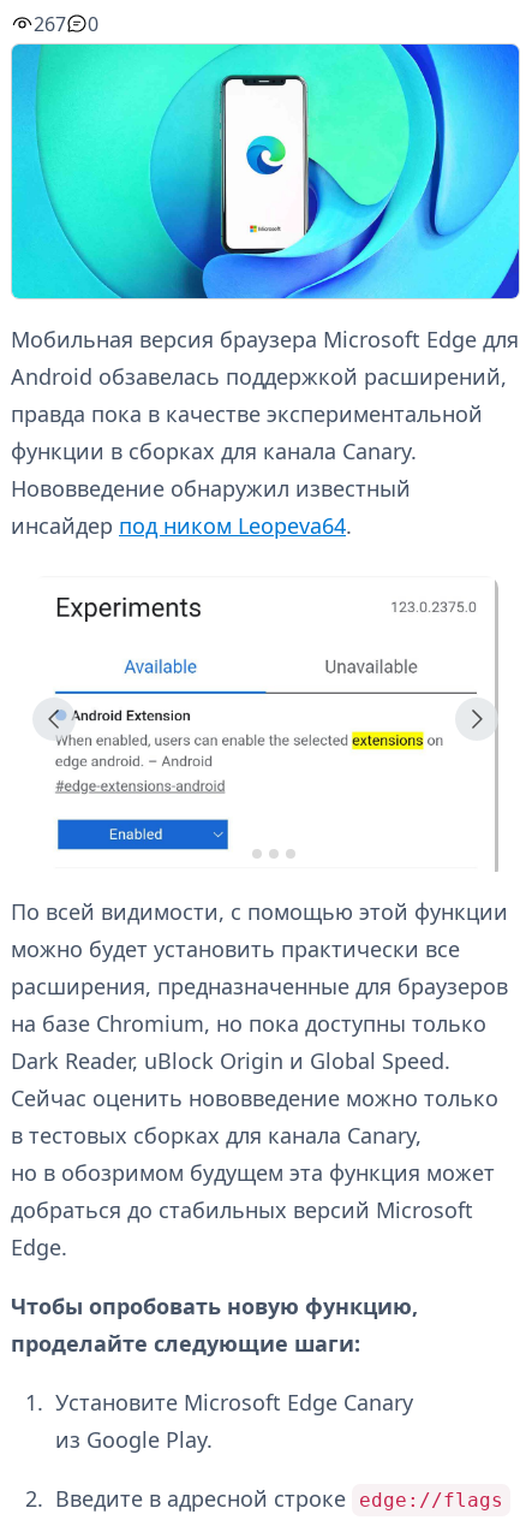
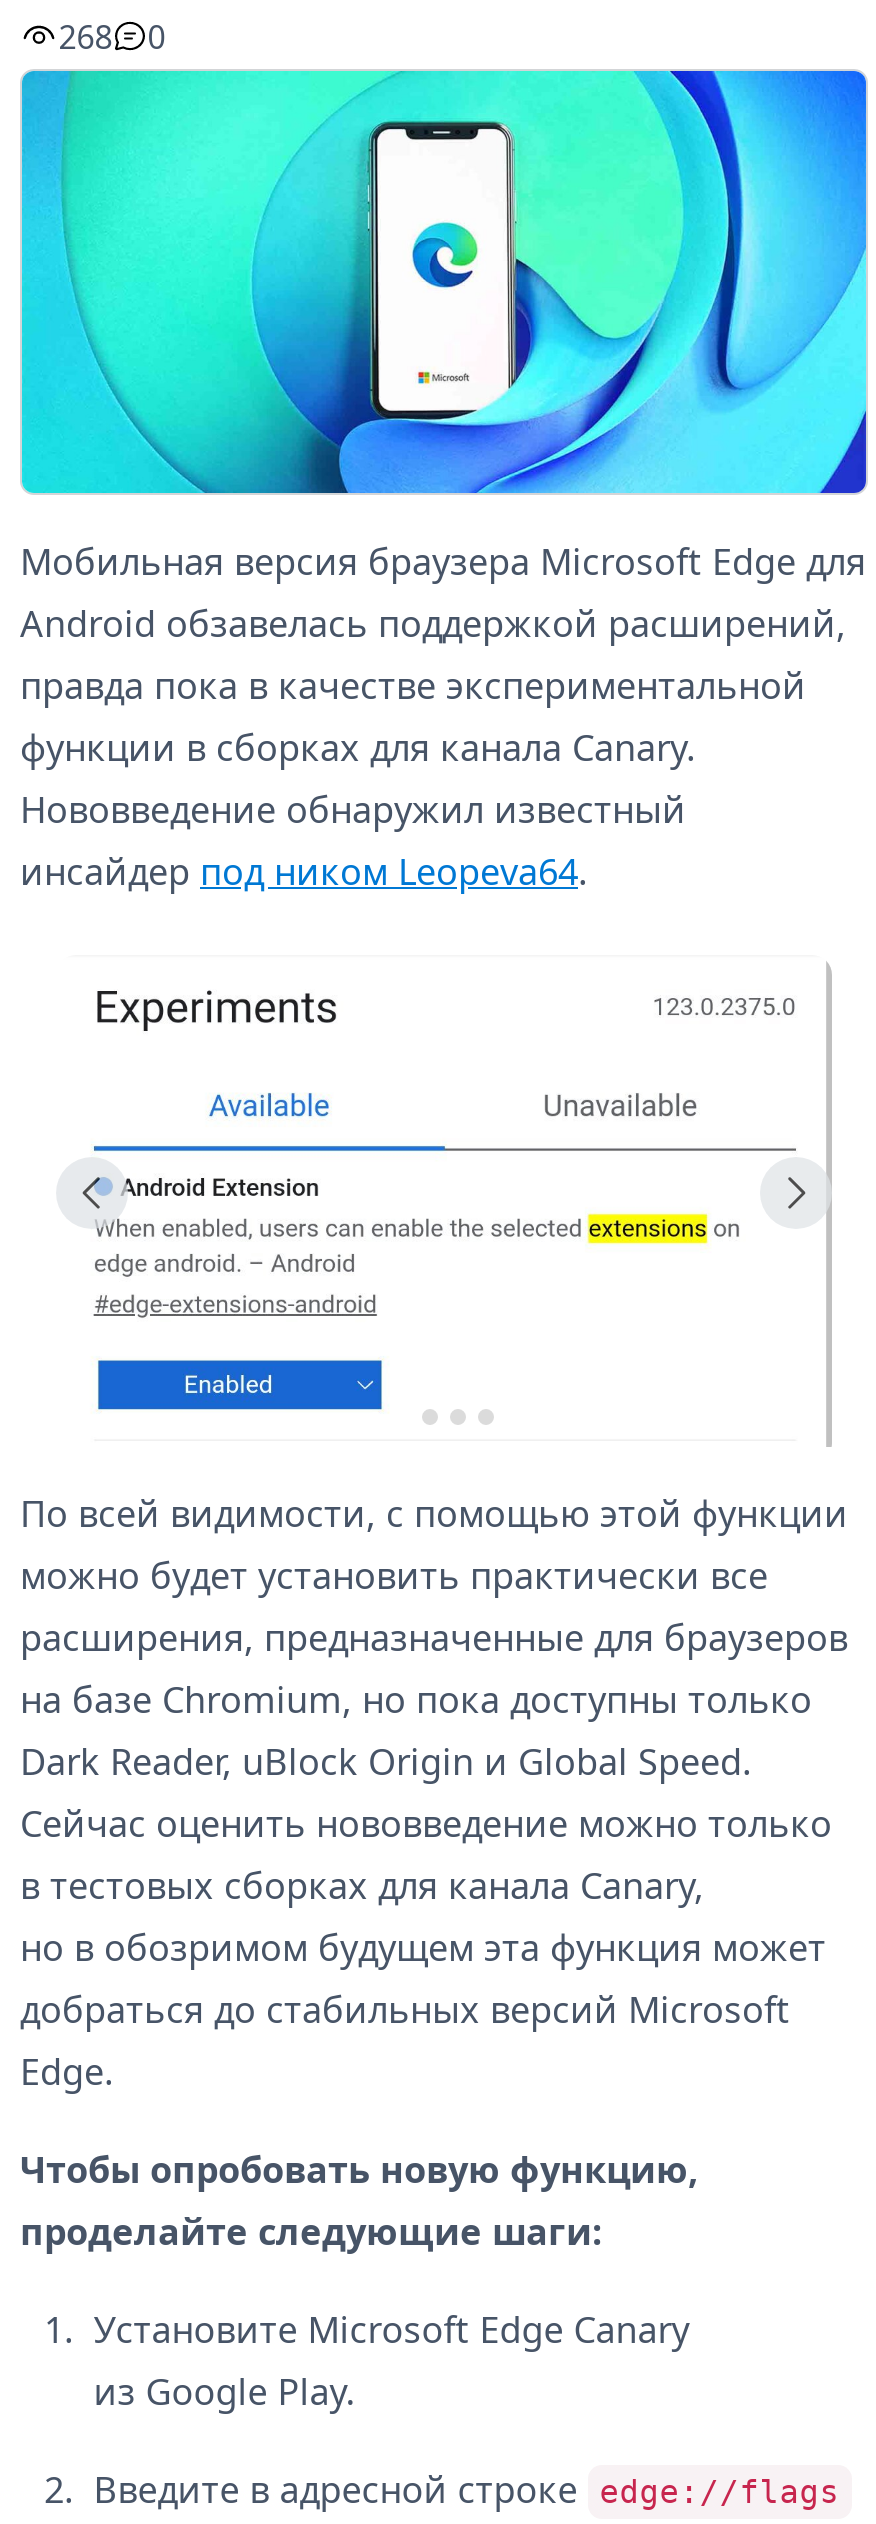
- 267 0
+ 268 0
